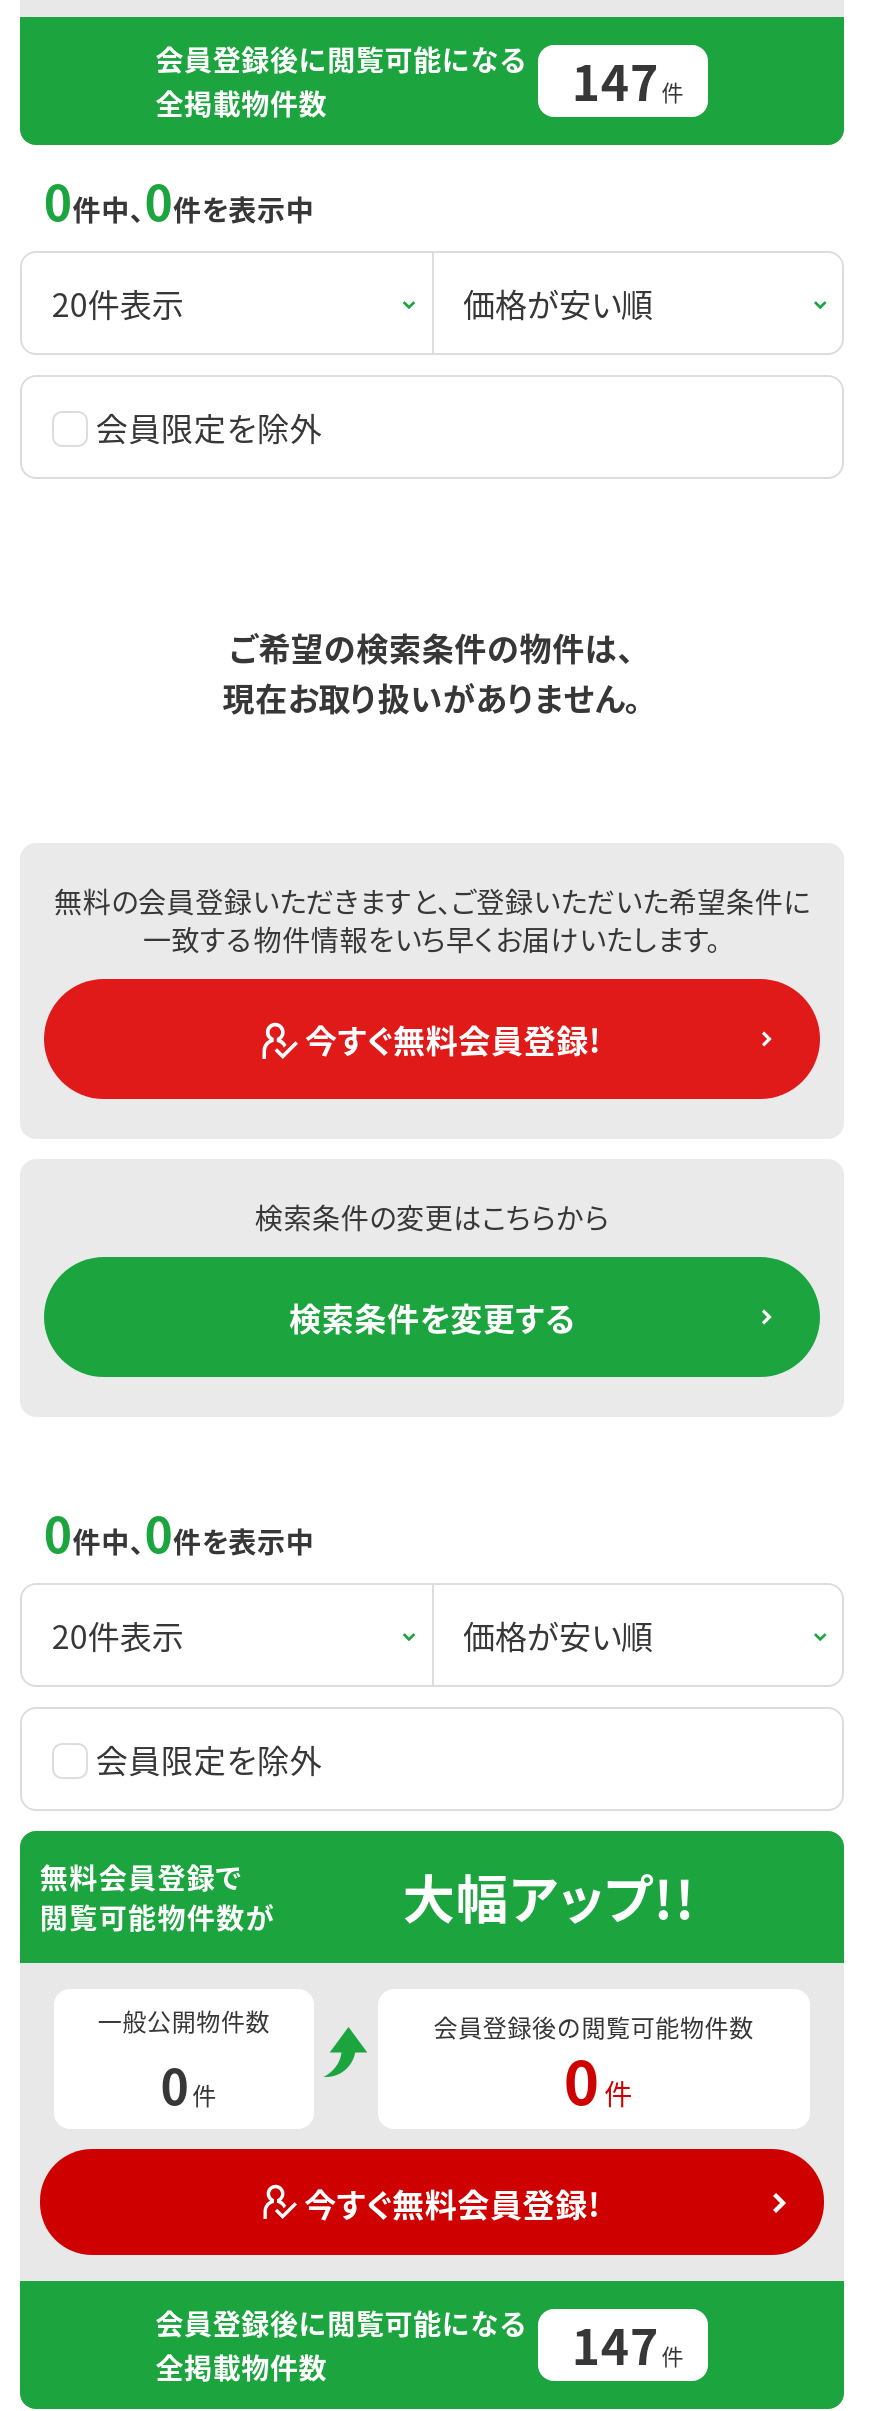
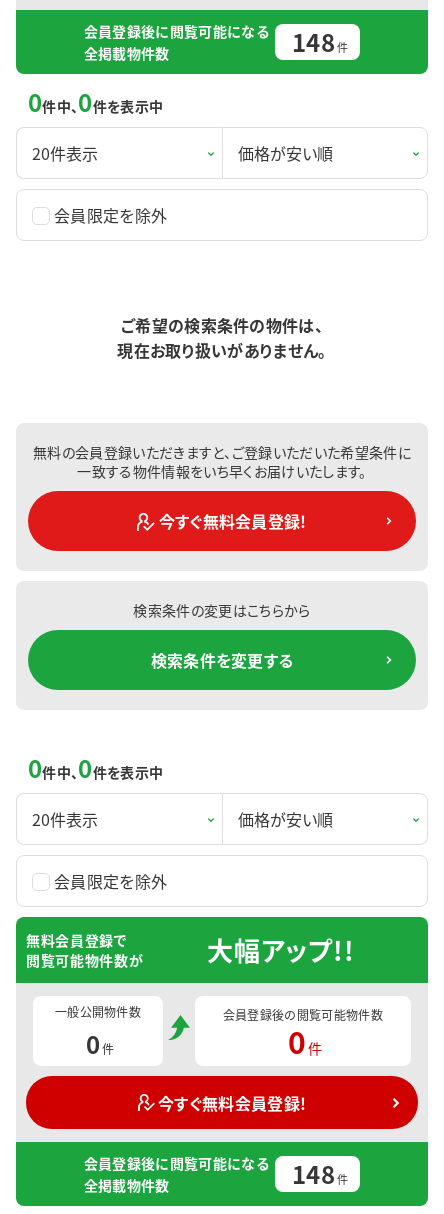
- 会員登録後に閲覧可能になる 147 件
+ 会員登録後に閲覧可能になる 148 件

- 会員登録後に閲覧可能になる 147 件
+ 会員登録後に閲覧可能になる 148 件
